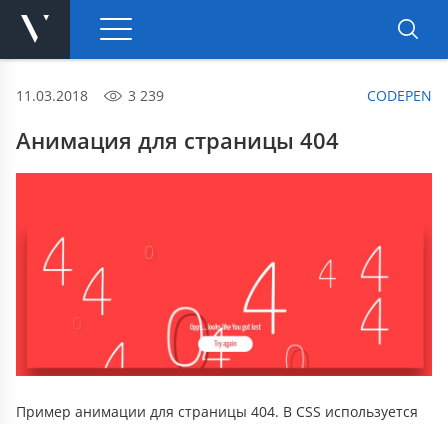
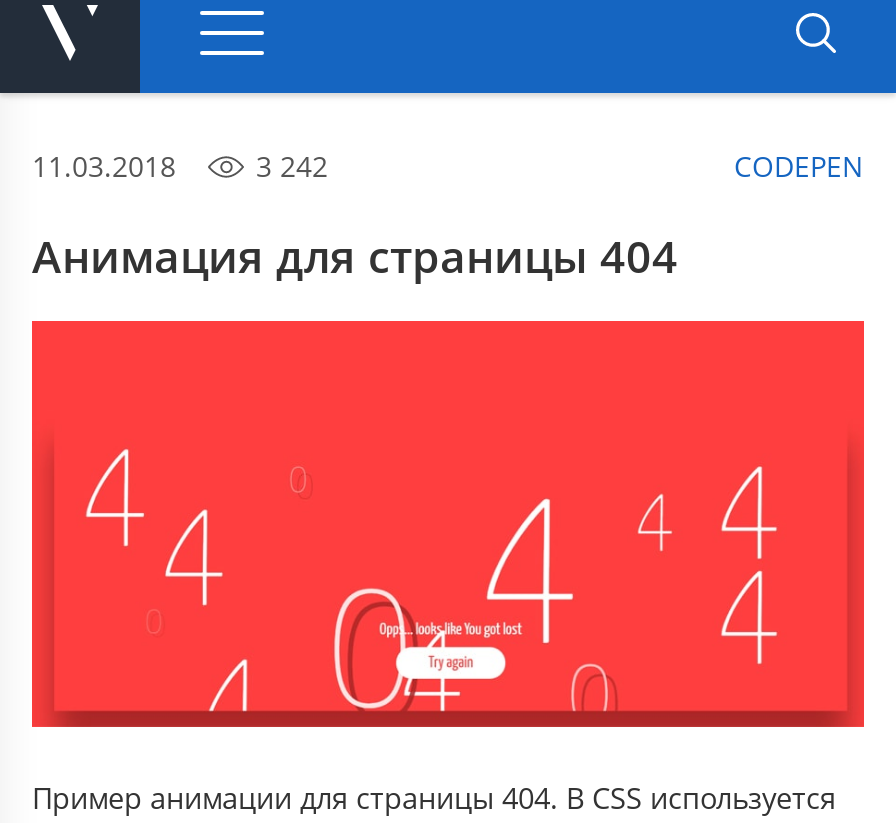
- 11.03.2018 3 239
+ 11.03.2018 3 242
